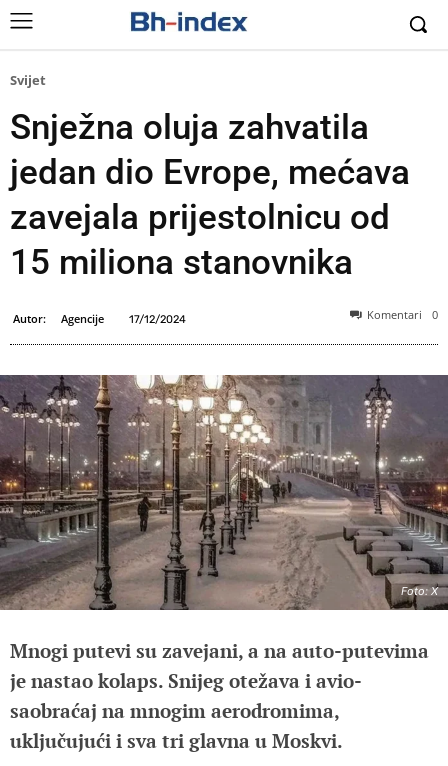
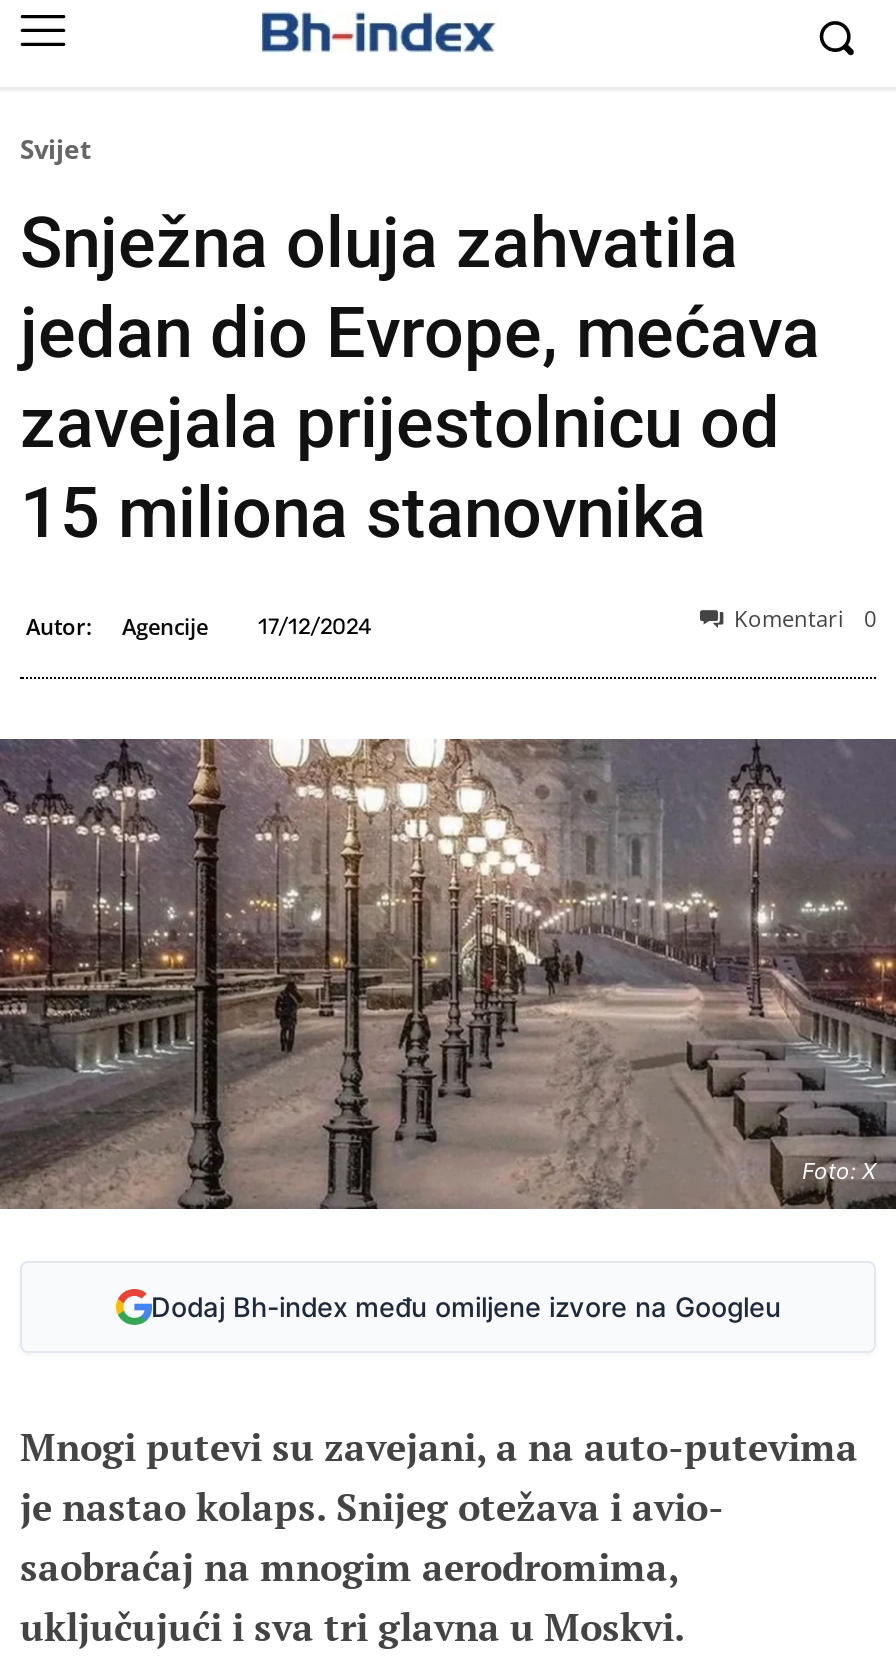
+ Dodaj Bh-index među omiljene izvore na Googleu
